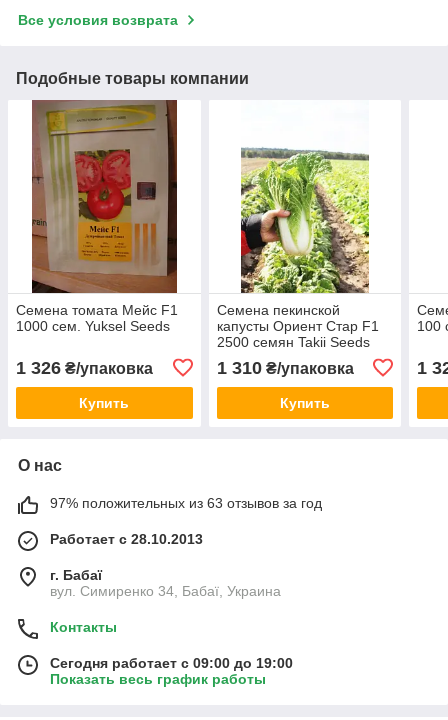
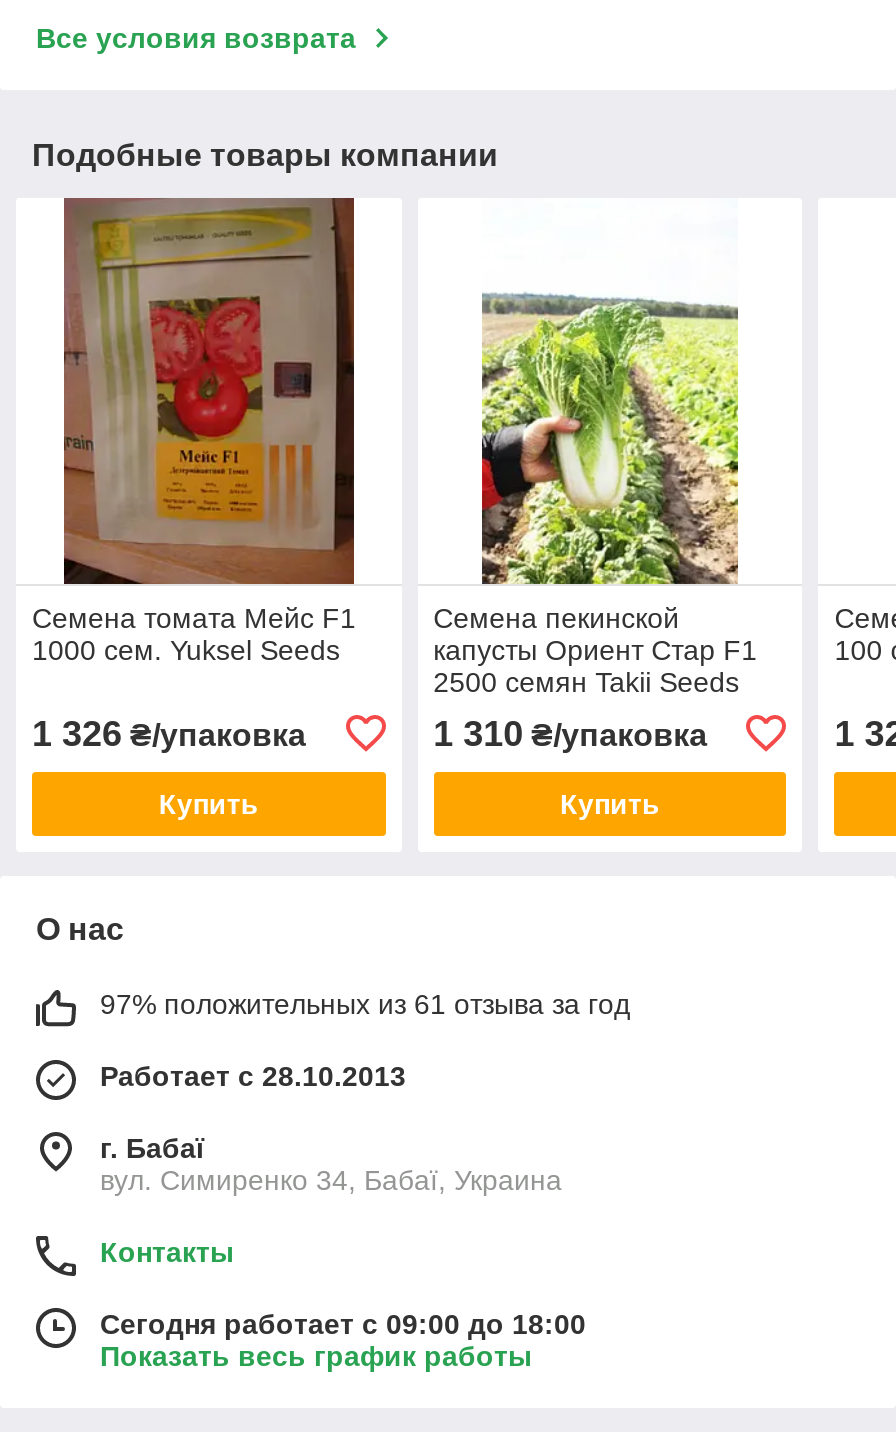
- 97% положительных из 63 отзывов за год
+ 97% положительных из 61 отзыва за год

- Сегодня работает с 09:00 до 19:00
+ Сегодня работает с 09:00 до 18:00
